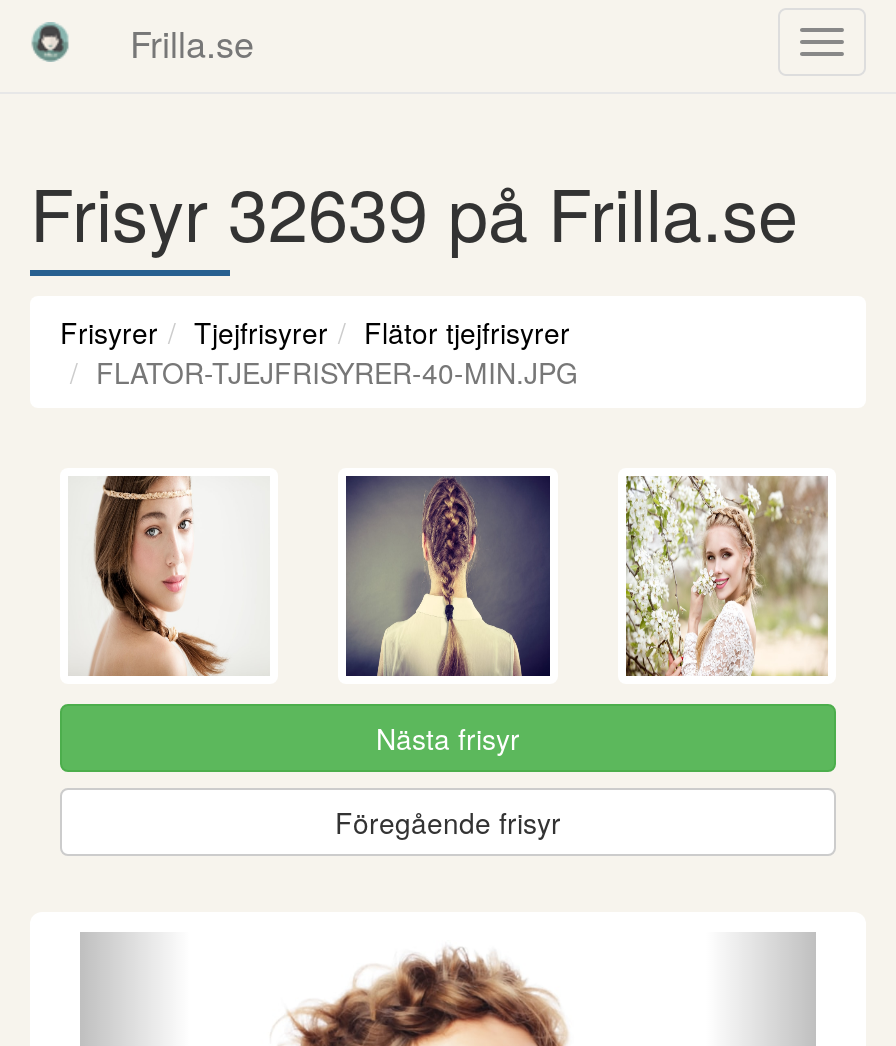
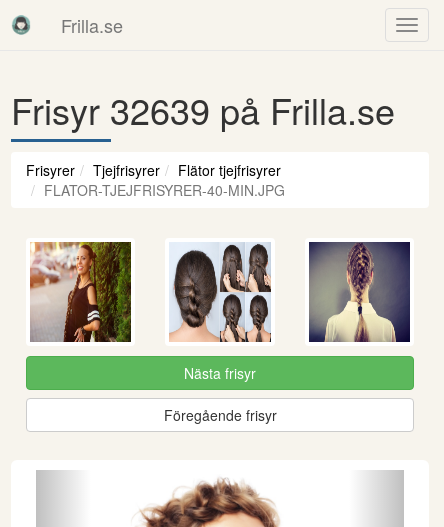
- [image]
+ [image]

- [image]
+ [image]

- [image]
+ [image]
